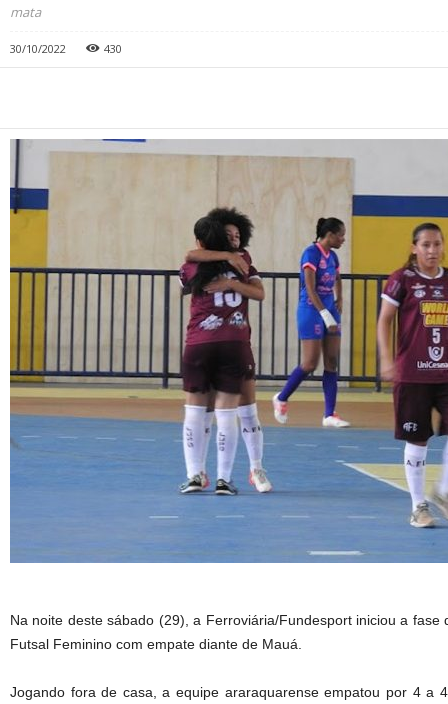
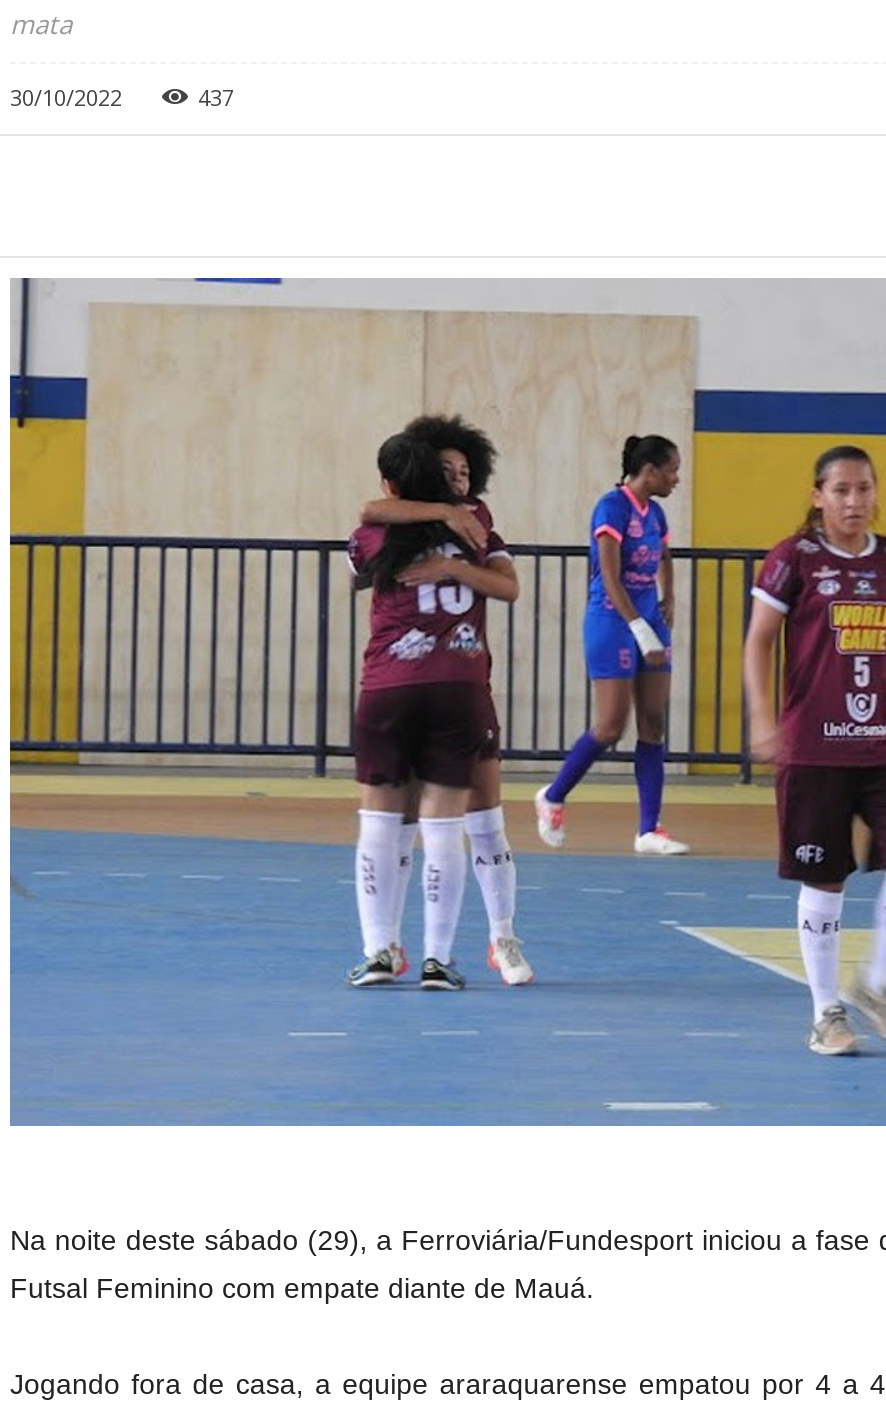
- 430
+ 437
